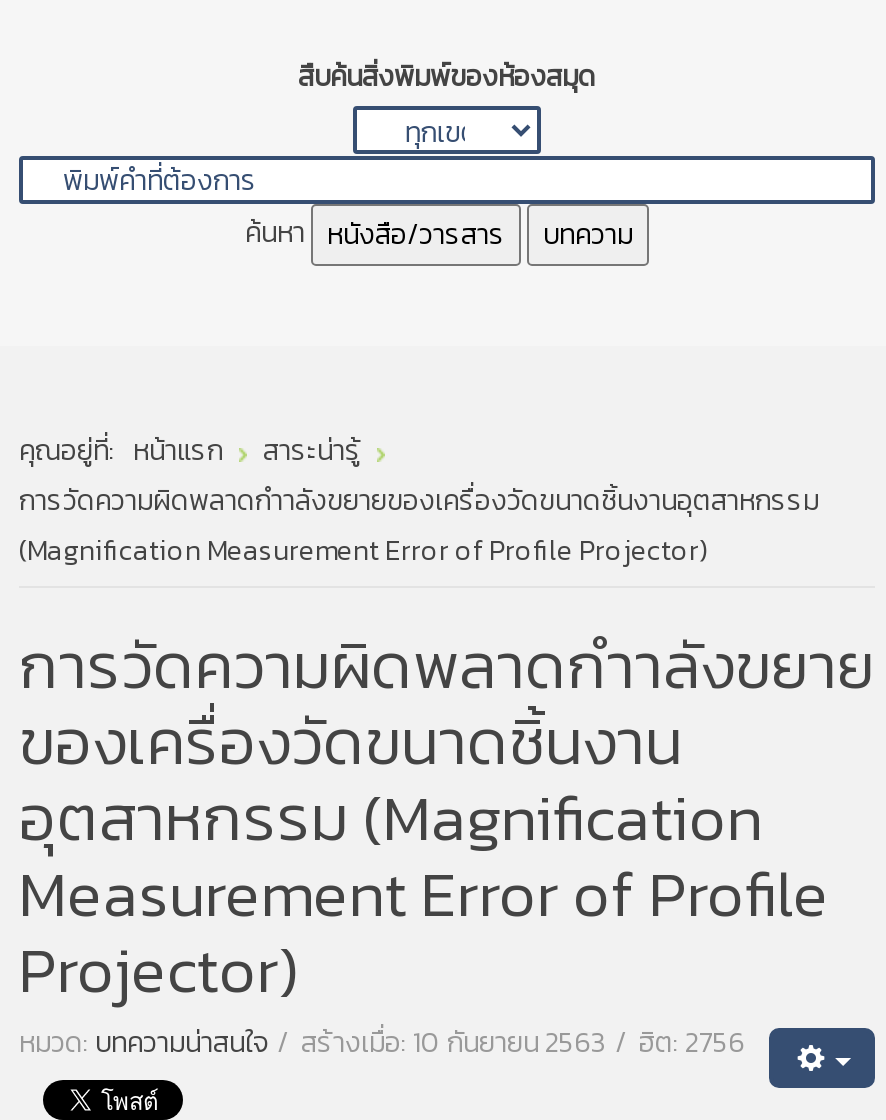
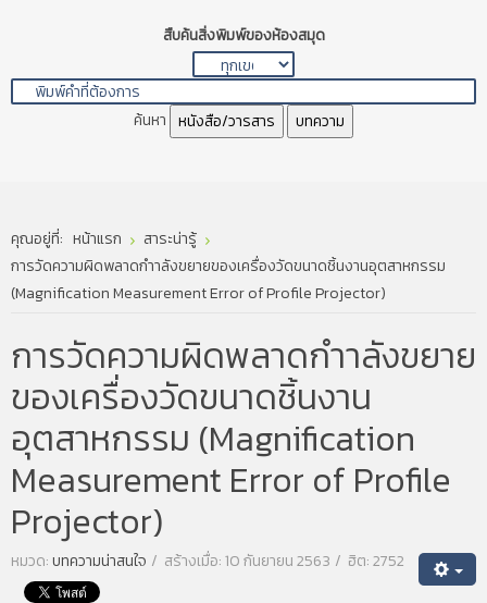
- หมวด:บทความน่าสนใจ สร้างเมื่อ: 10 กันยายน 2563 ฮิต: 2756
+ หมวด:บทความน่าสนใจ สร้างเมื่อ: 10 กันยายน 2563 ฮิต: 2752
